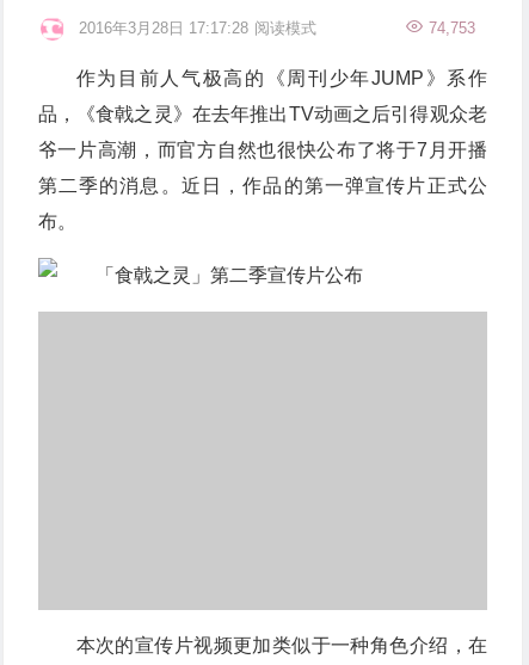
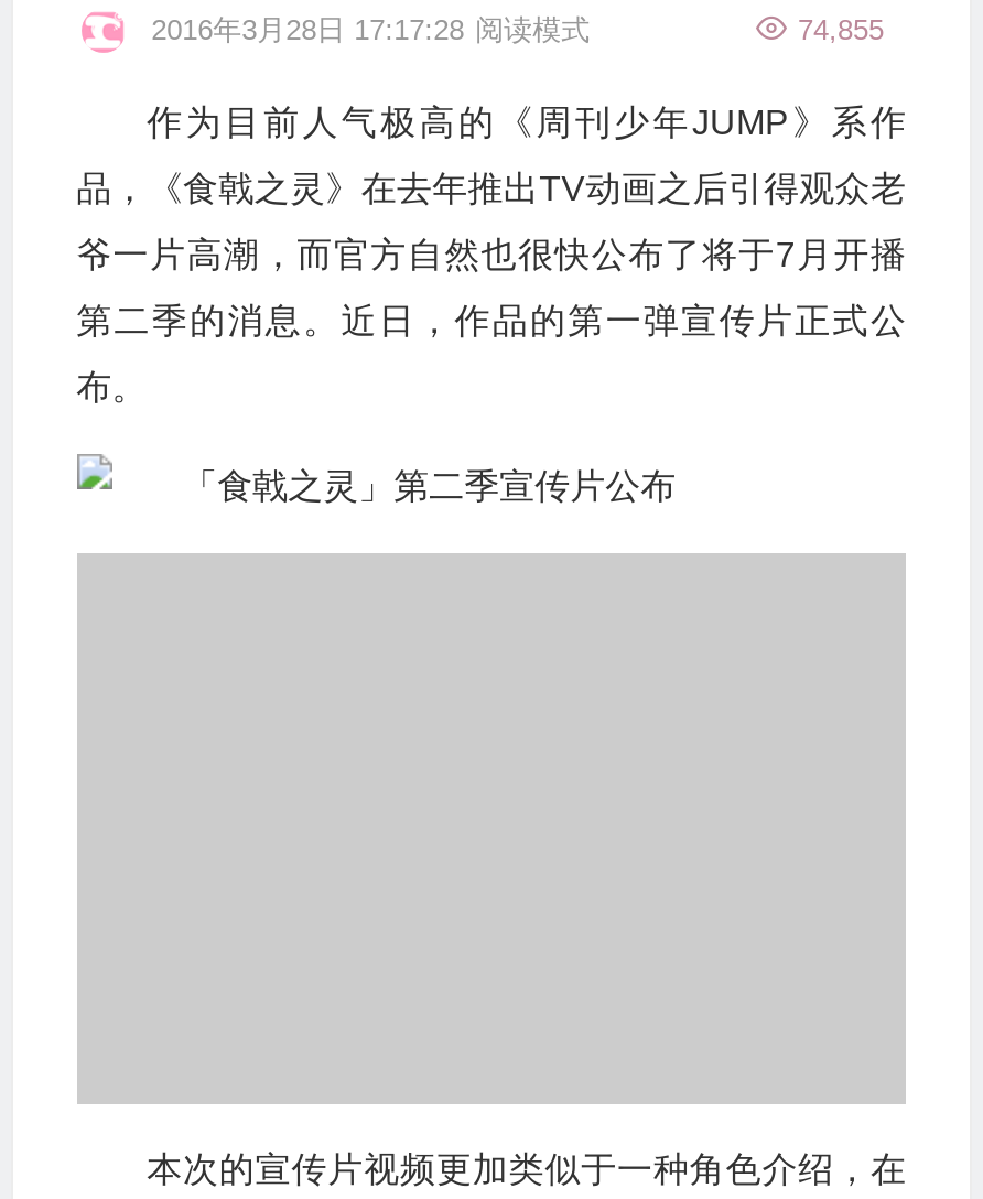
- 74,753
+ 74,855
